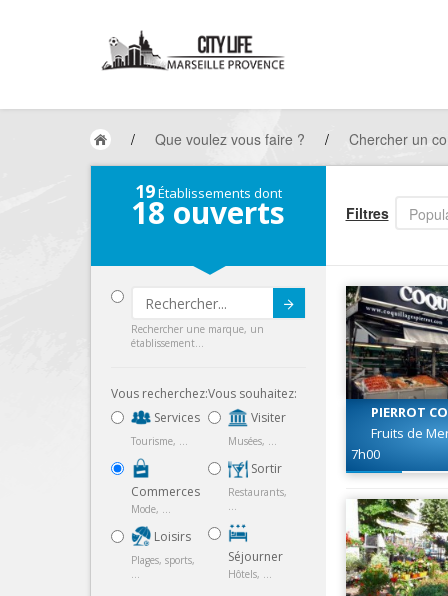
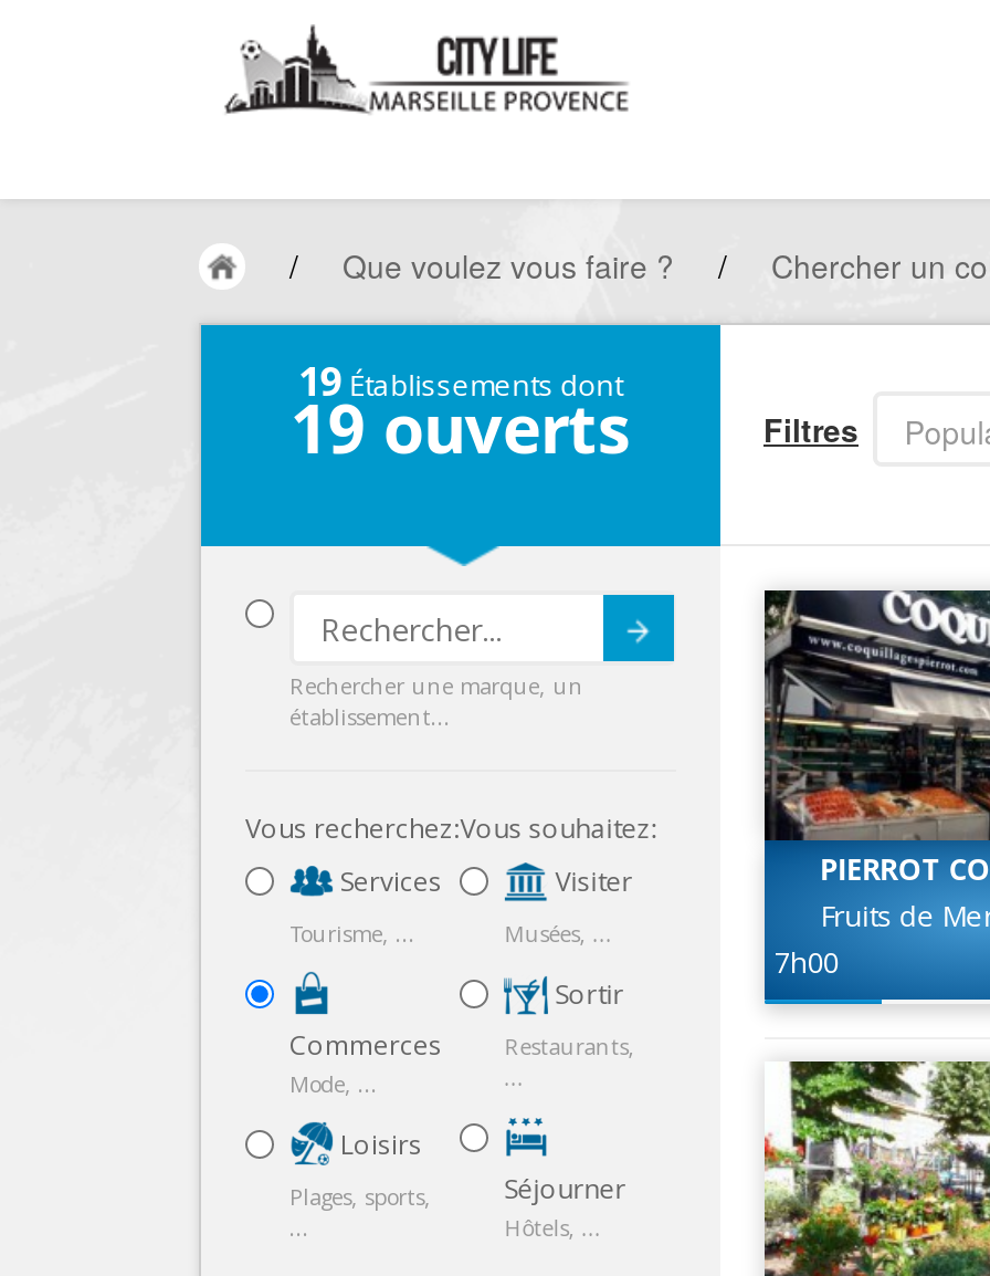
- 18ouverts
+ 19ouverts
